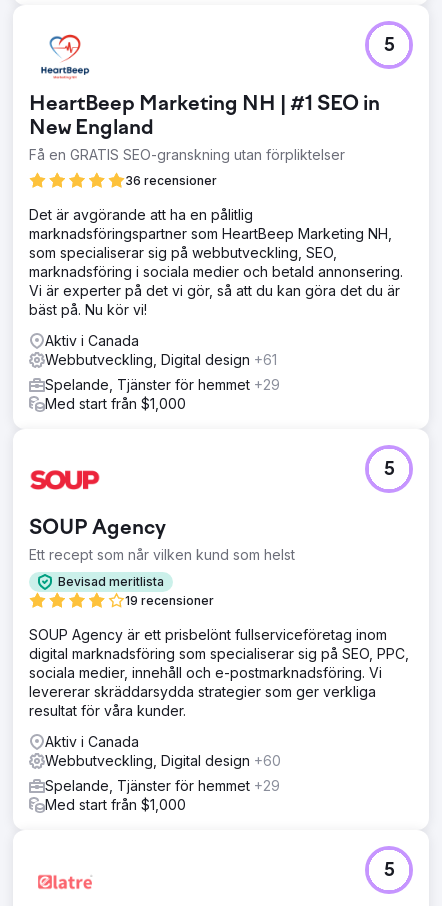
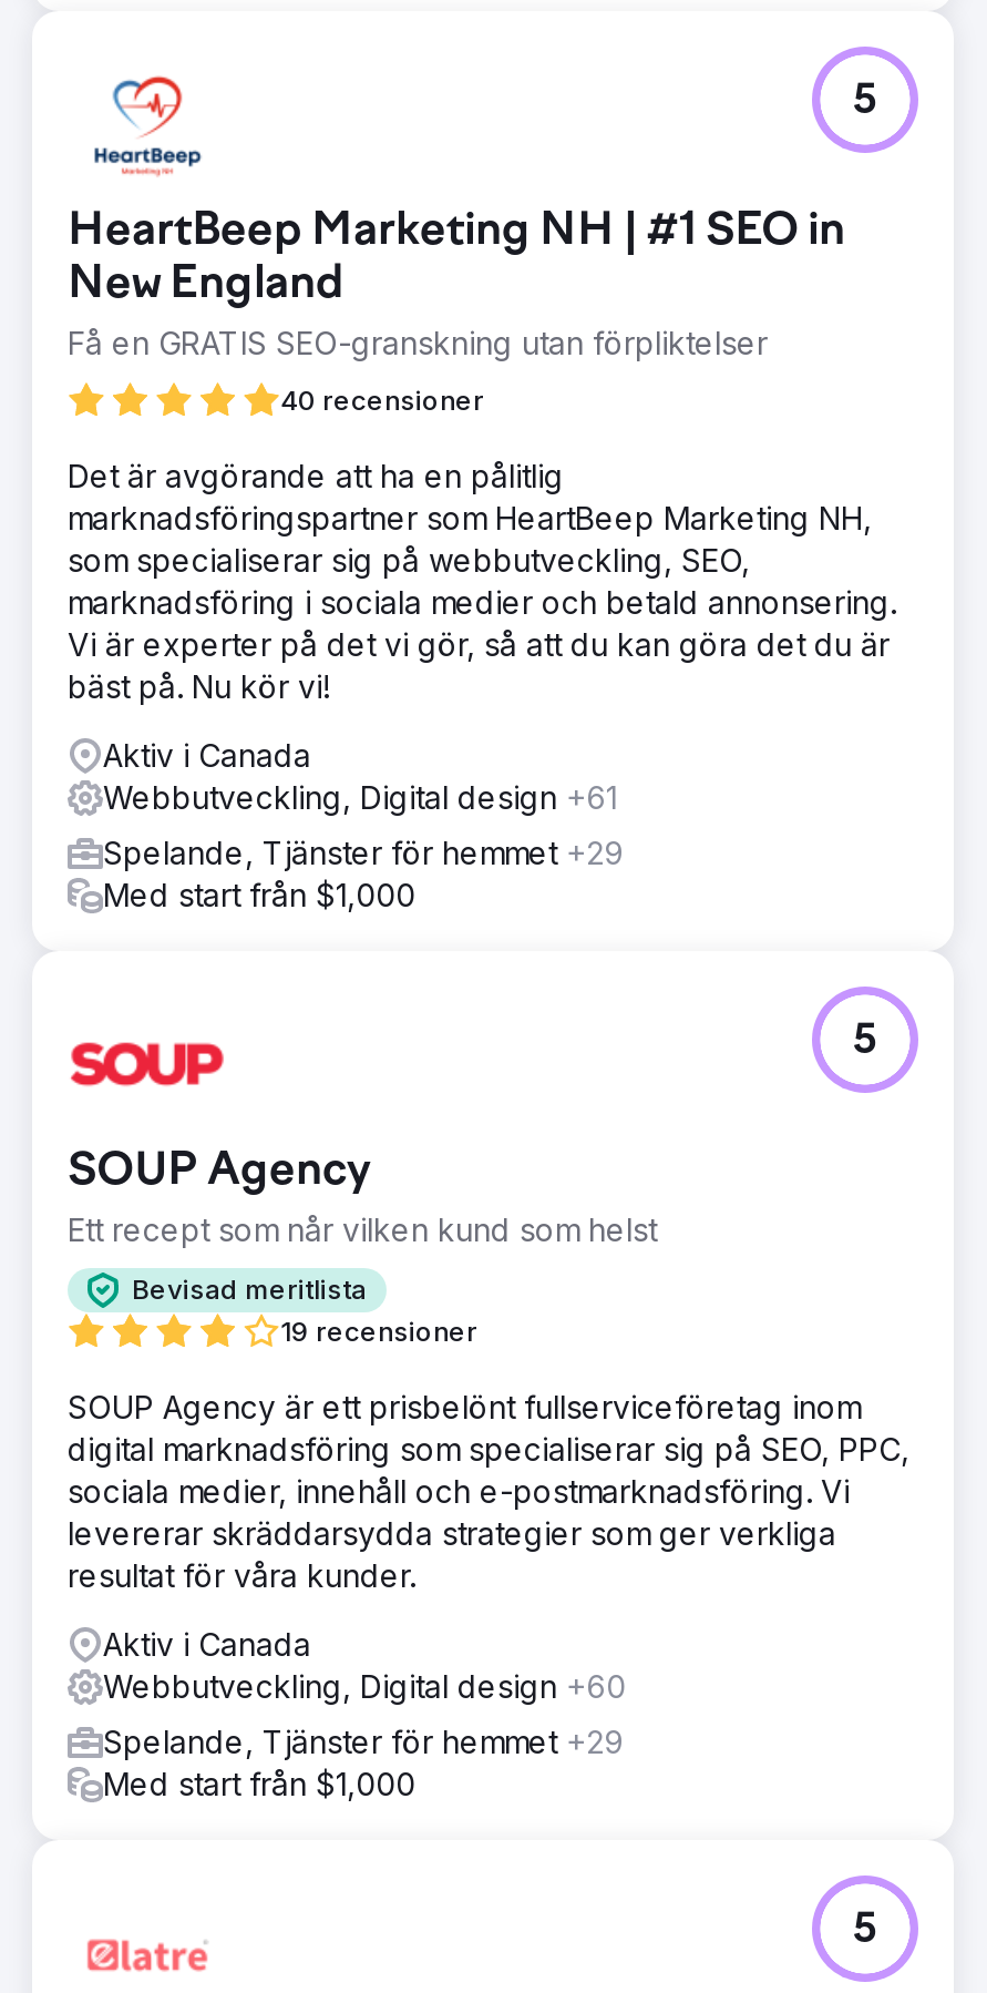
- 36 recensioner
+ 40 recensioner
